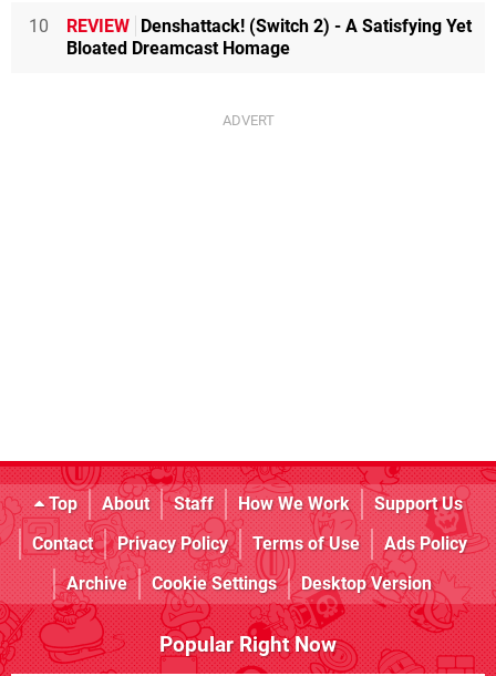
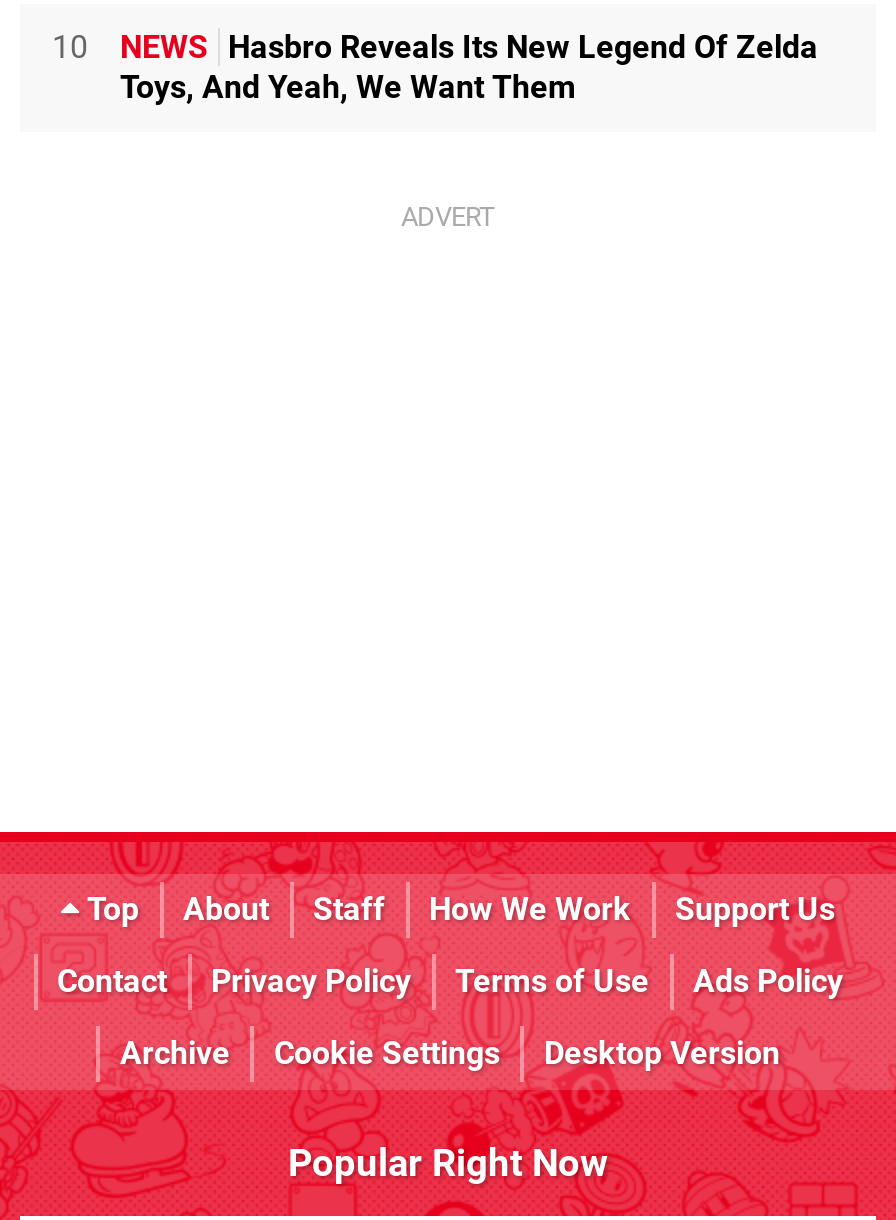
- REVIEW Denshattack! (Switch 2) - A Satisfying Yet
- Bloated Dreamcast Homage
+ NEWS Hasbro Reveals Its New Legend Of Zelda
+ Toys, And Yeah, We Want Them
